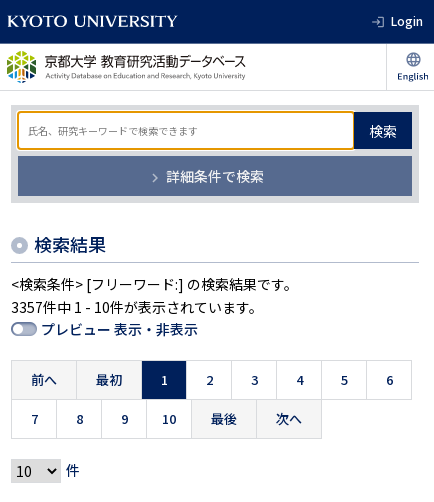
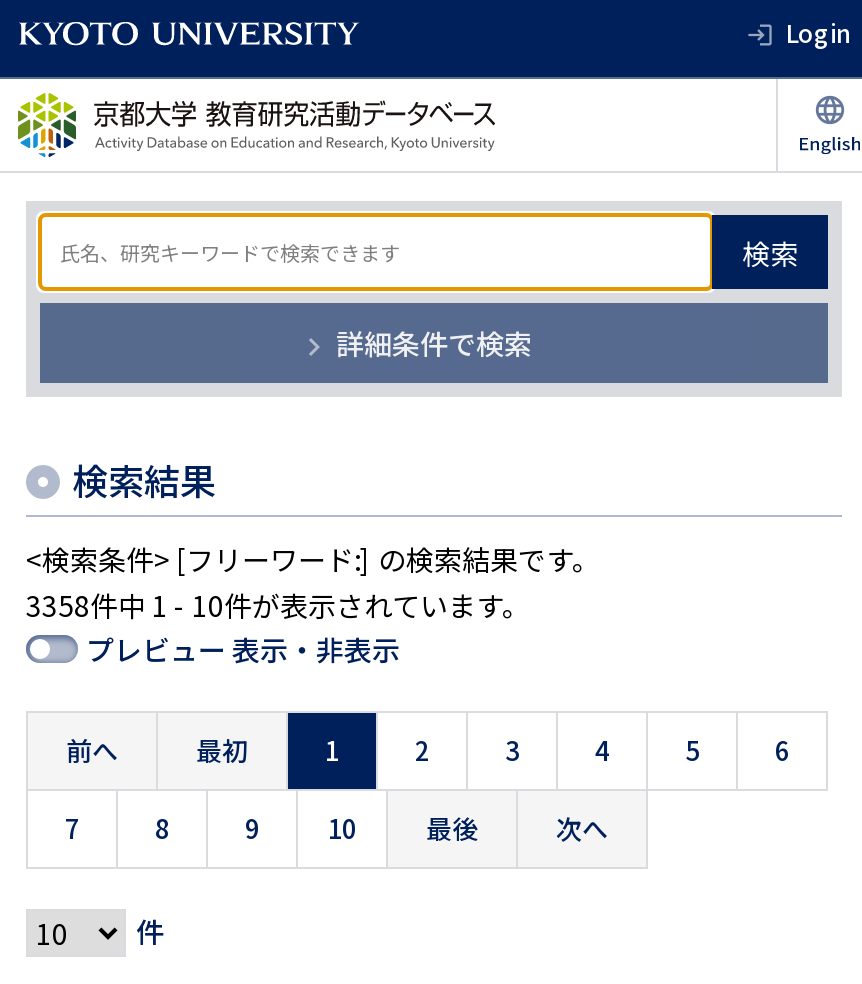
- 3357件中 1 - 10件が表示されています。
+ 3358件中 1 - 10件が表示されています。
